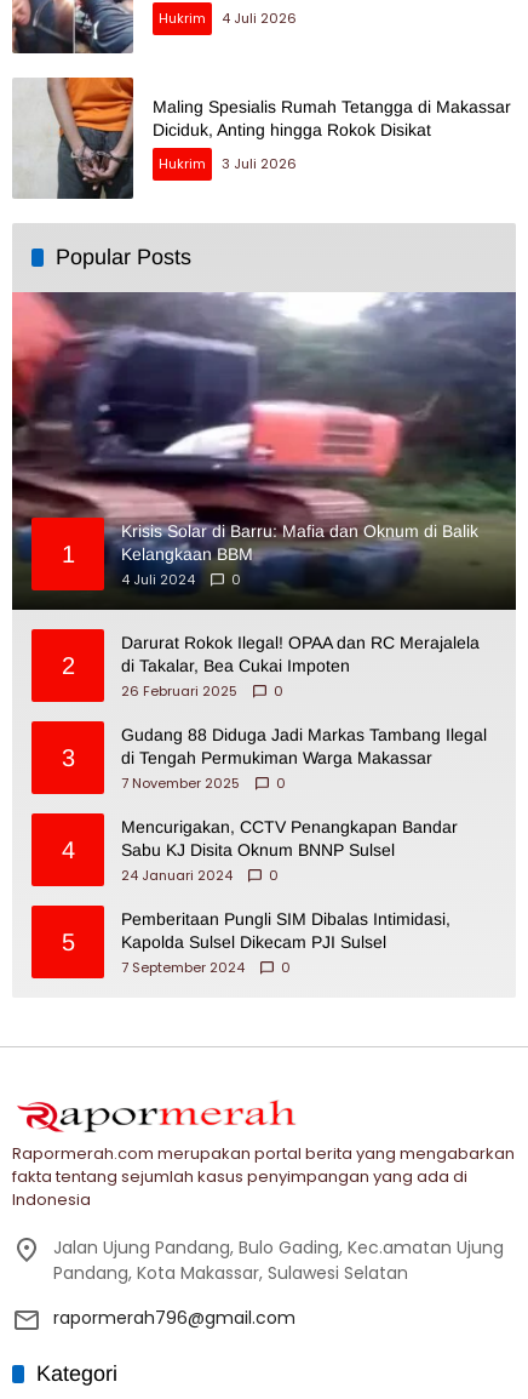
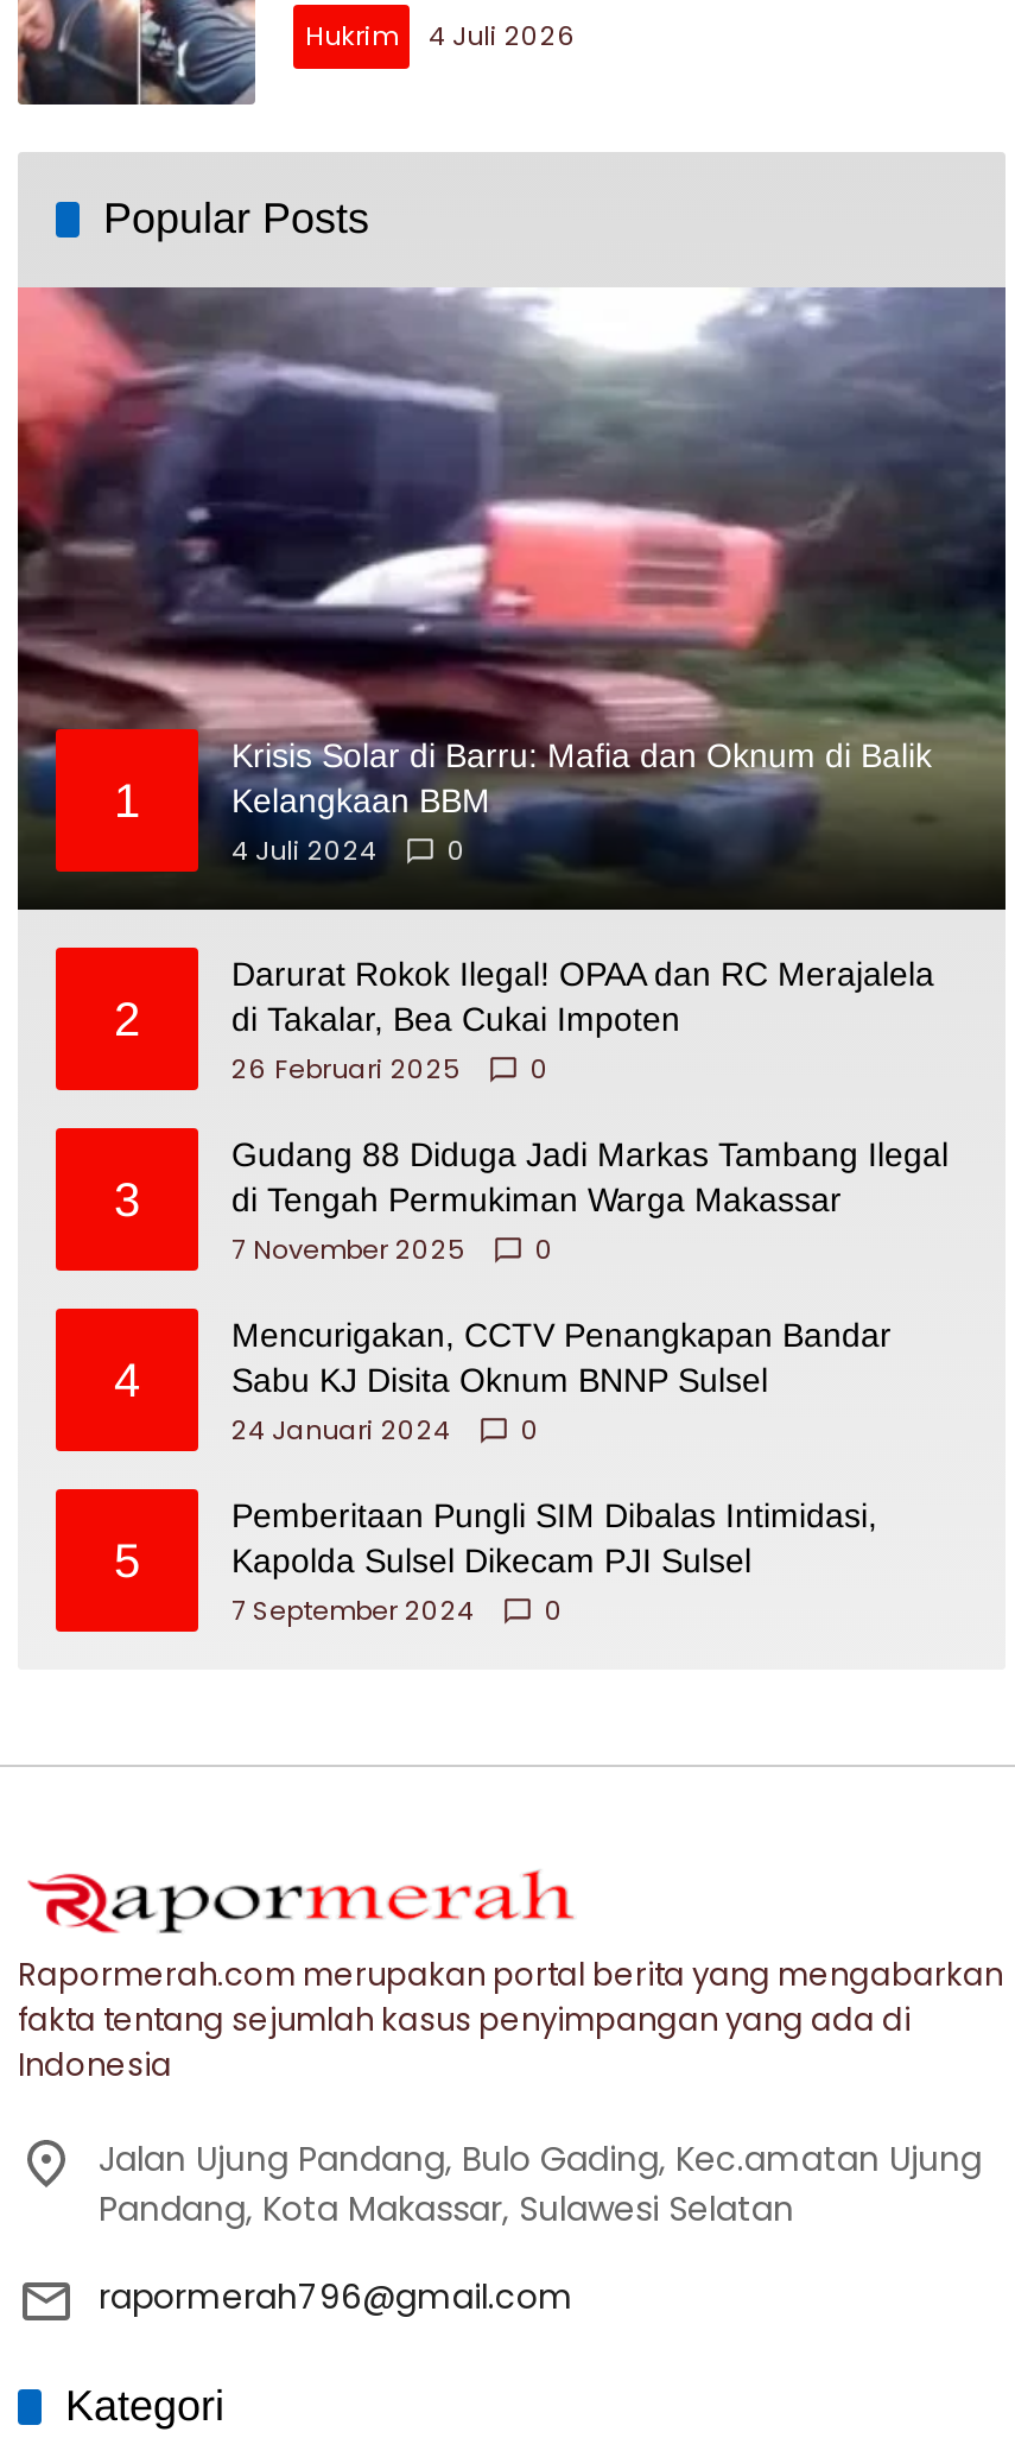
- [image]
- Maling Spesialis Rumah Tetangga di Makassar
- Diciduk, Anting hingga Rokok Disikat
- Hukrim
- 3 Juli 2026
